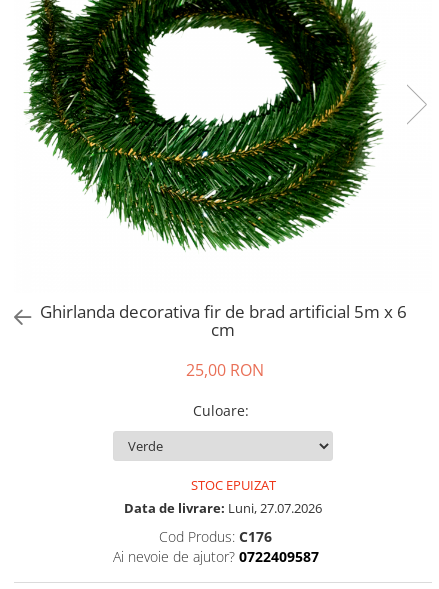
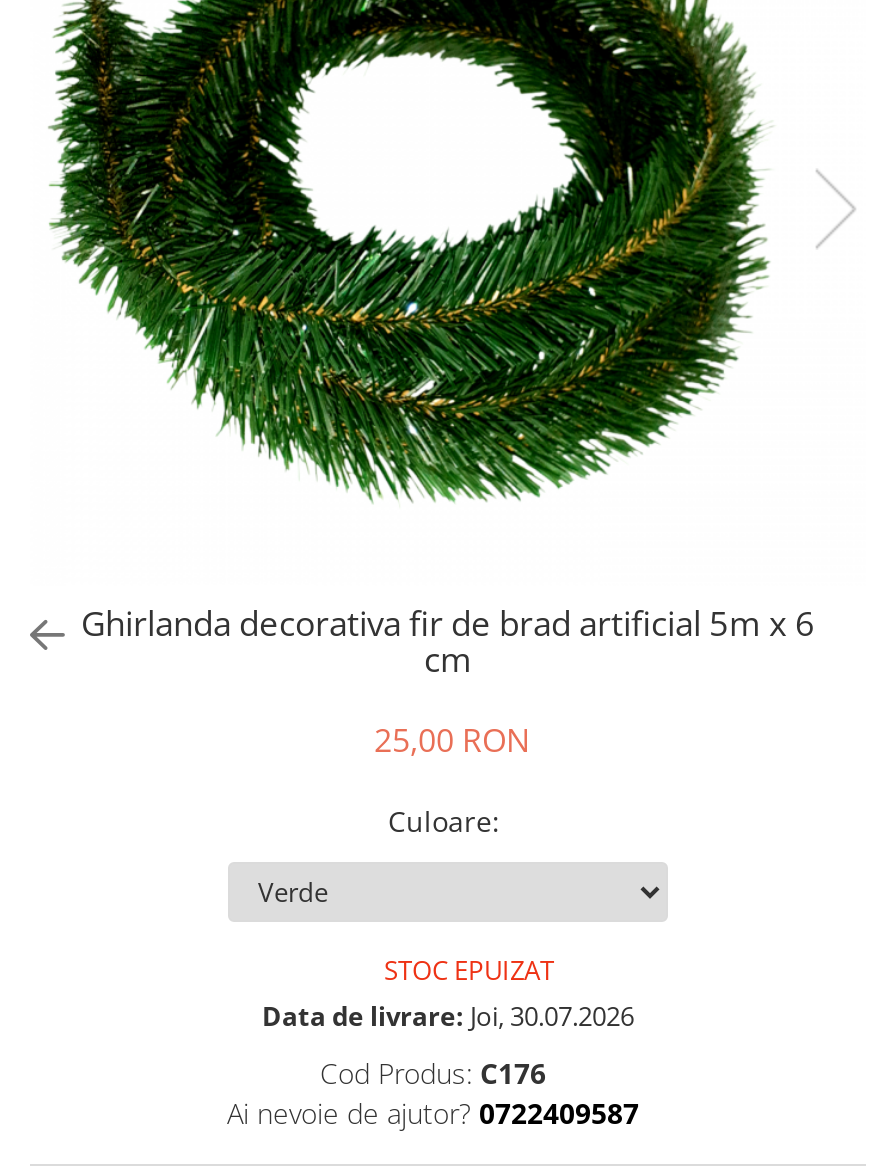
- Data de livrare: Luni, 27.07.2026
+ Data de livrare: Joi, 30.07.2026
